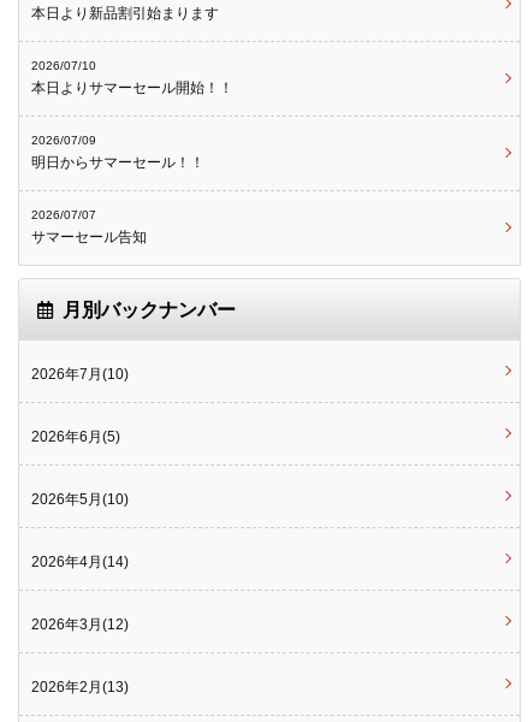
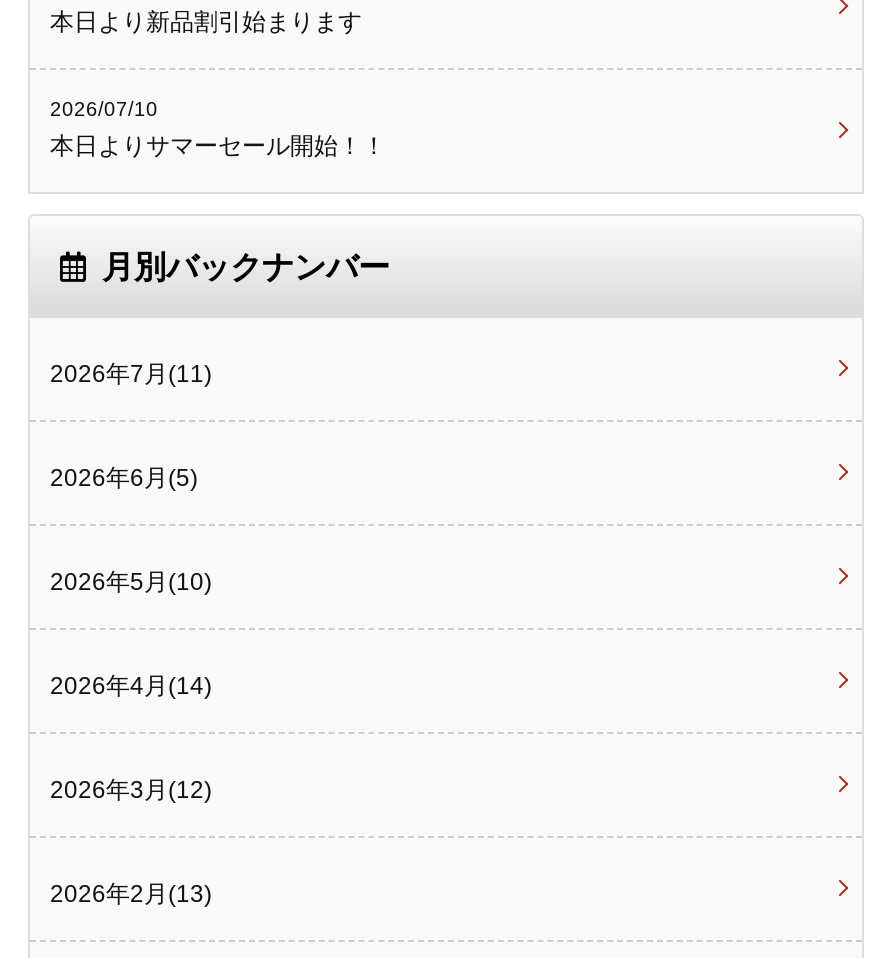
- 2026/07/09
- 明日からサマーセール！！
- 2026/07/07
- サマーセール告知

- 2026年7月(10)
+ 2026年7月(11)
